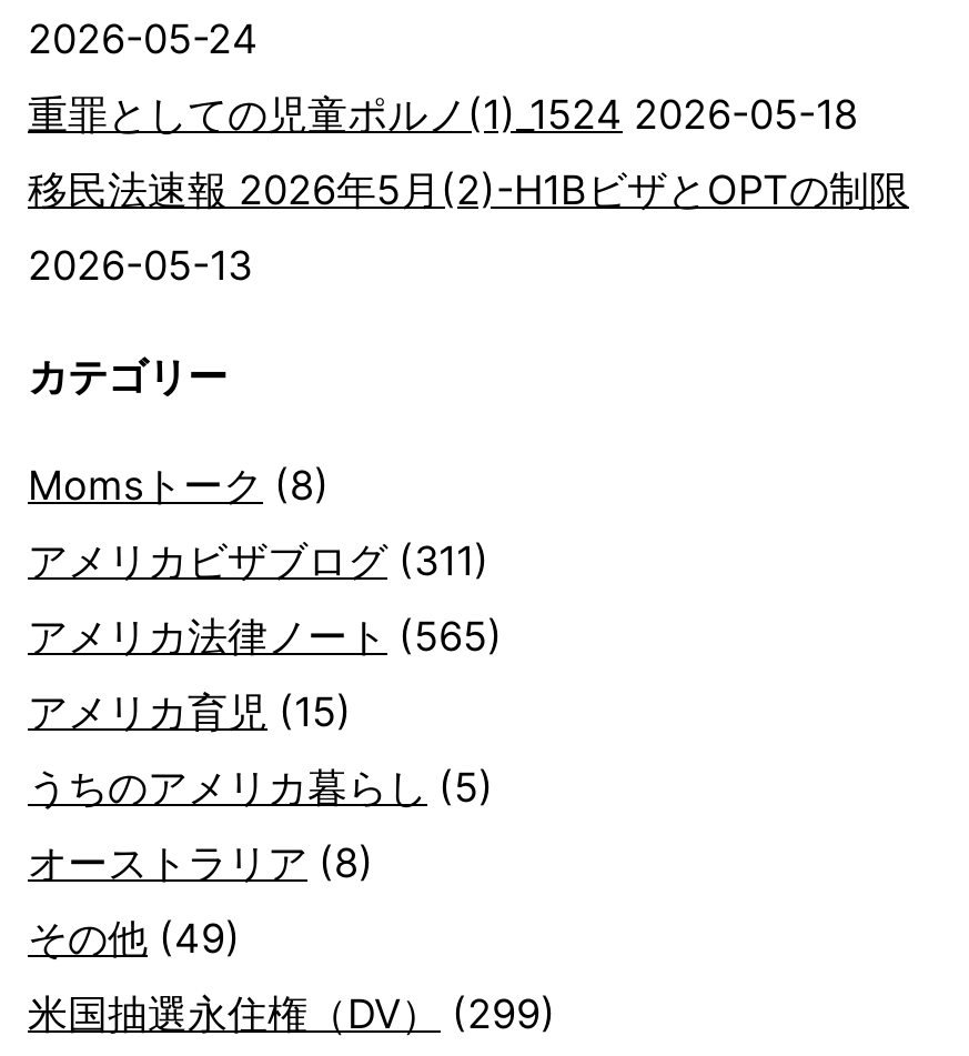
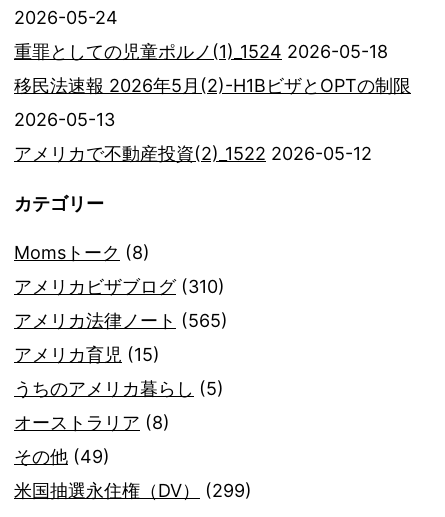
+ アメリカで不動産投資(2)_1522 2026-05-12

- アメリカビザブログ(311)
+ アメリカビザブログ(310)
